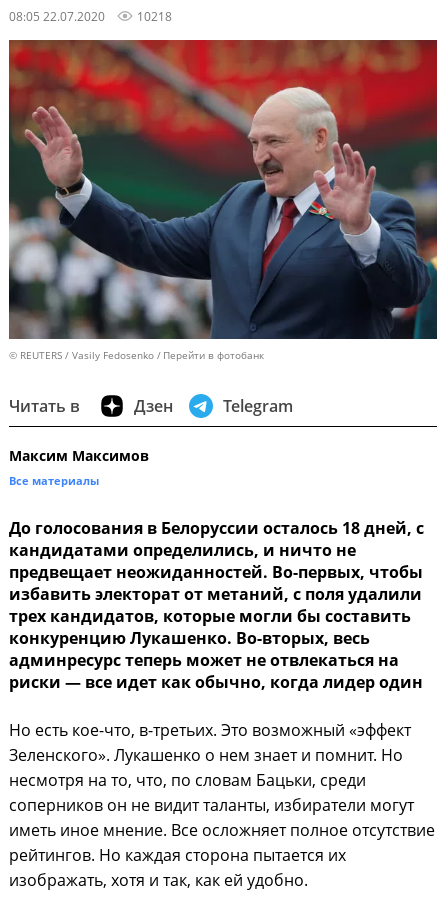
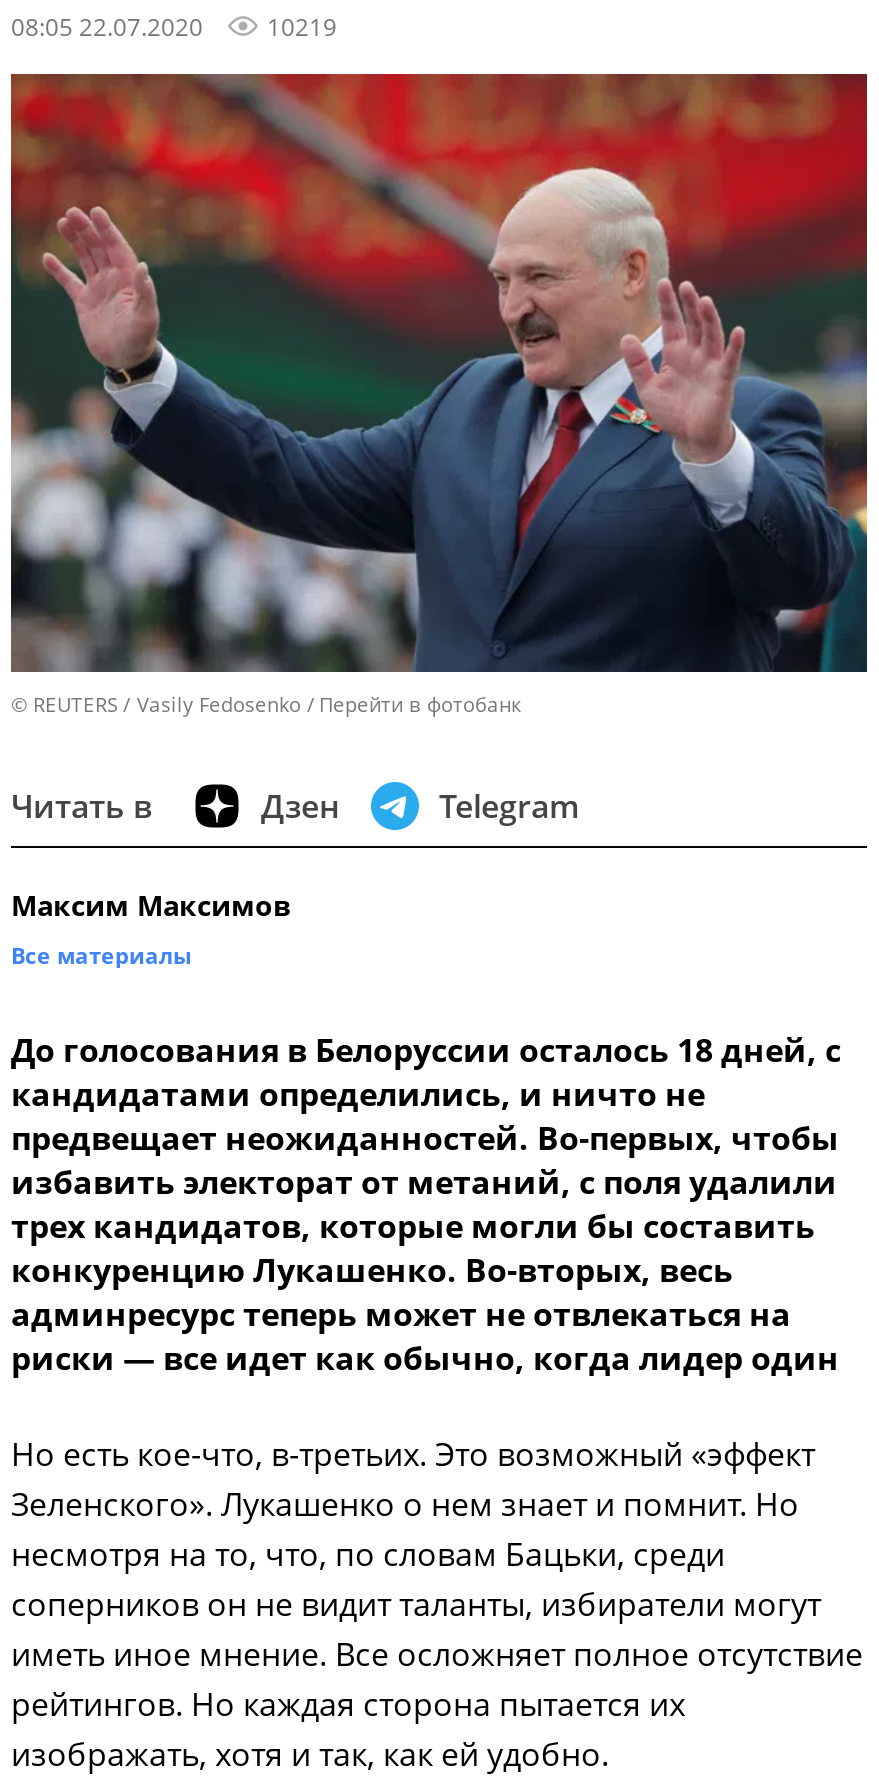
- 08:05 22.07.2020 10218
+ 08:05 22.07.2020 10219
